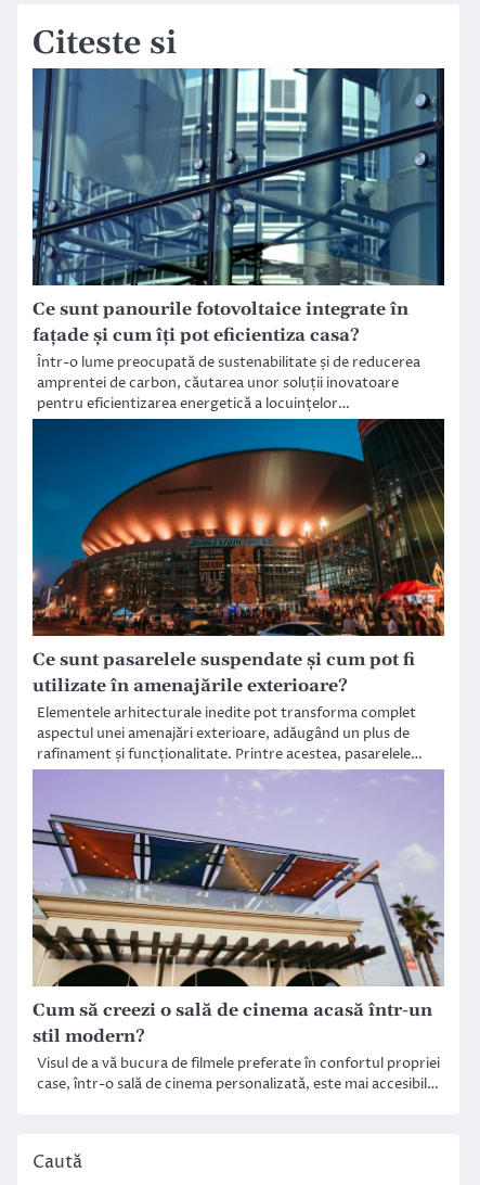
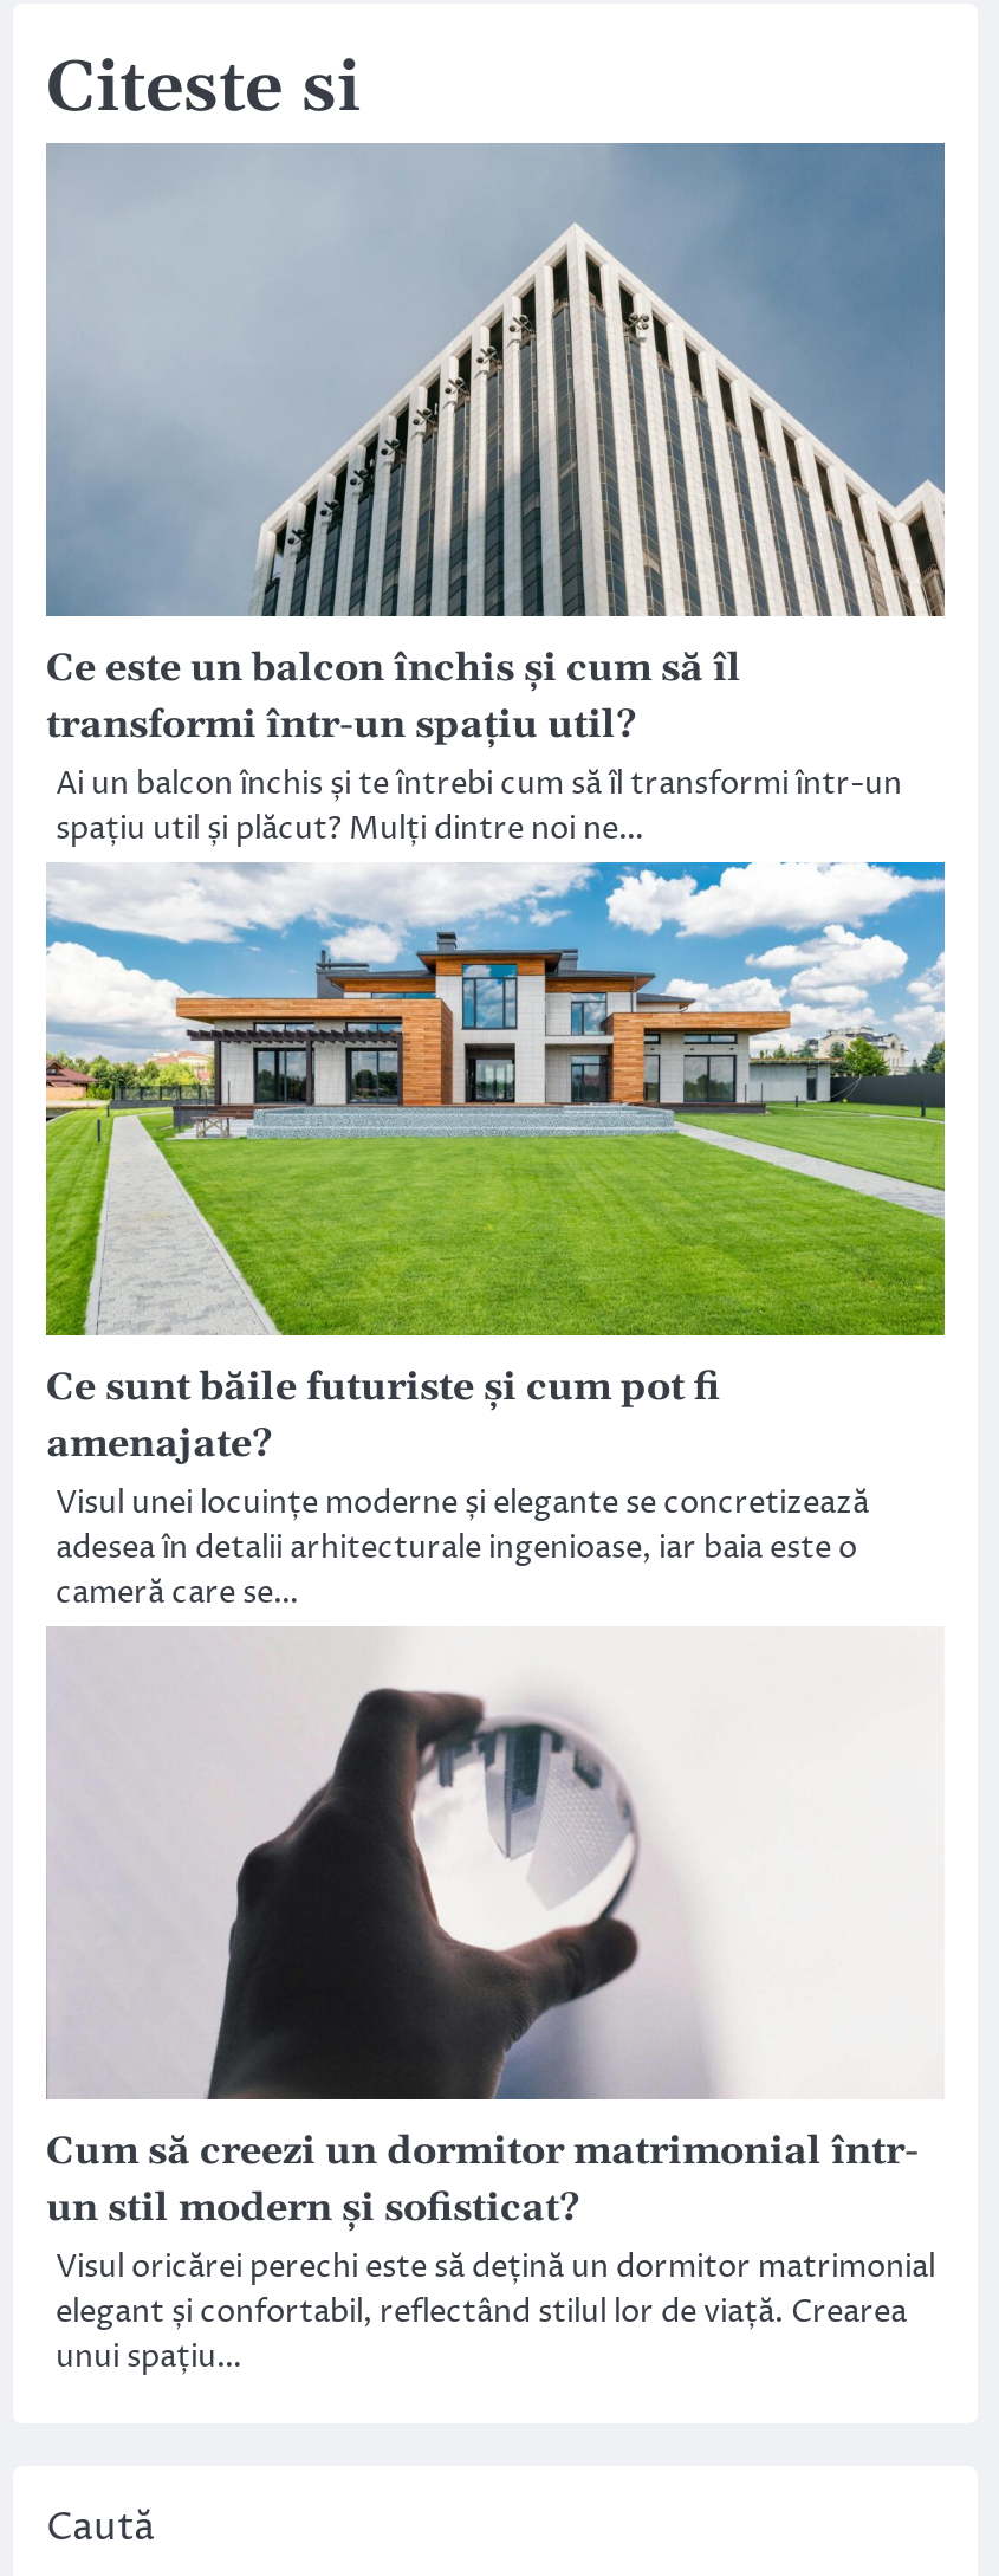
- [image]
- Ce sunt panourile fotovoltaice integrate în
- fațade și cum îți pot eficientiza casa?
- Într-o lume preocupată de sustenabilitate și de reducerea
- amprentei de carbon, căutarea unor soluții inovatoare
- pentru eficientizarea energetică a locuințelor…
+ [image]
+ Ce este un balcon închis și cum să îl
+ transformi într-un spațiu util?
+ Ai un balcon închis și te întrebi cum să îl transformi într-un
+ spațiu util și plăcut? Mulți dintre noi ne…

- [image]
- Ce sunt pasarelele suspendate și cum pot fi
- utilizate în amenajările exterioare?
- Elementele arhitecturale inedite pot transforma complet
- aspectul unei amenajări exterioare, adăugând un plus de
- rafinament și funcționalitate. Printre acestea, pasarelele…
+ [image]
+ Ce sunt băile futuriste și cum pot fi
+ amenajate?
+ Visul unei locuințe moderne și elegante se concretizează
+ adesea în detalii arhitecturale ingenioase, iar baia este o
+ cameră care se…

- [image]
- Cum să creezi o sală de cinema acasă într-un
- stil modern?
- Visul de a vă bucura de filmele preferate în confortul propriei
- case, într-o sală de cinema personalizată, este mai accesibil…
+ [image]
+ Cum să creezi un dormitor matrimonial într-
+ un stil modern și sofisticat?
+ Visul oricărei perechi este să dețină un dormitor matrimonial
+ elegant și confortabil, reflectând stilul lor de viață. Crearea
+ unui spațiu…
